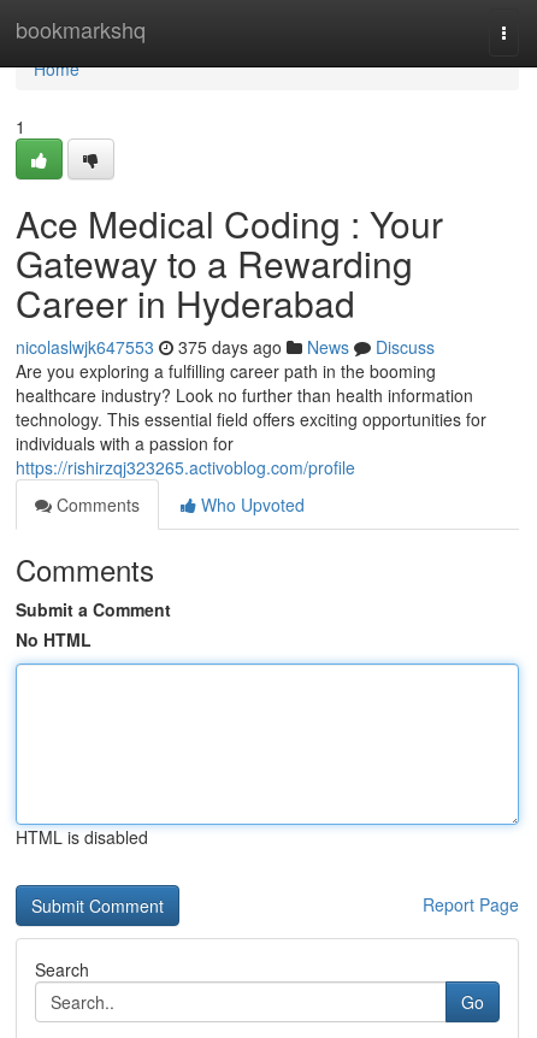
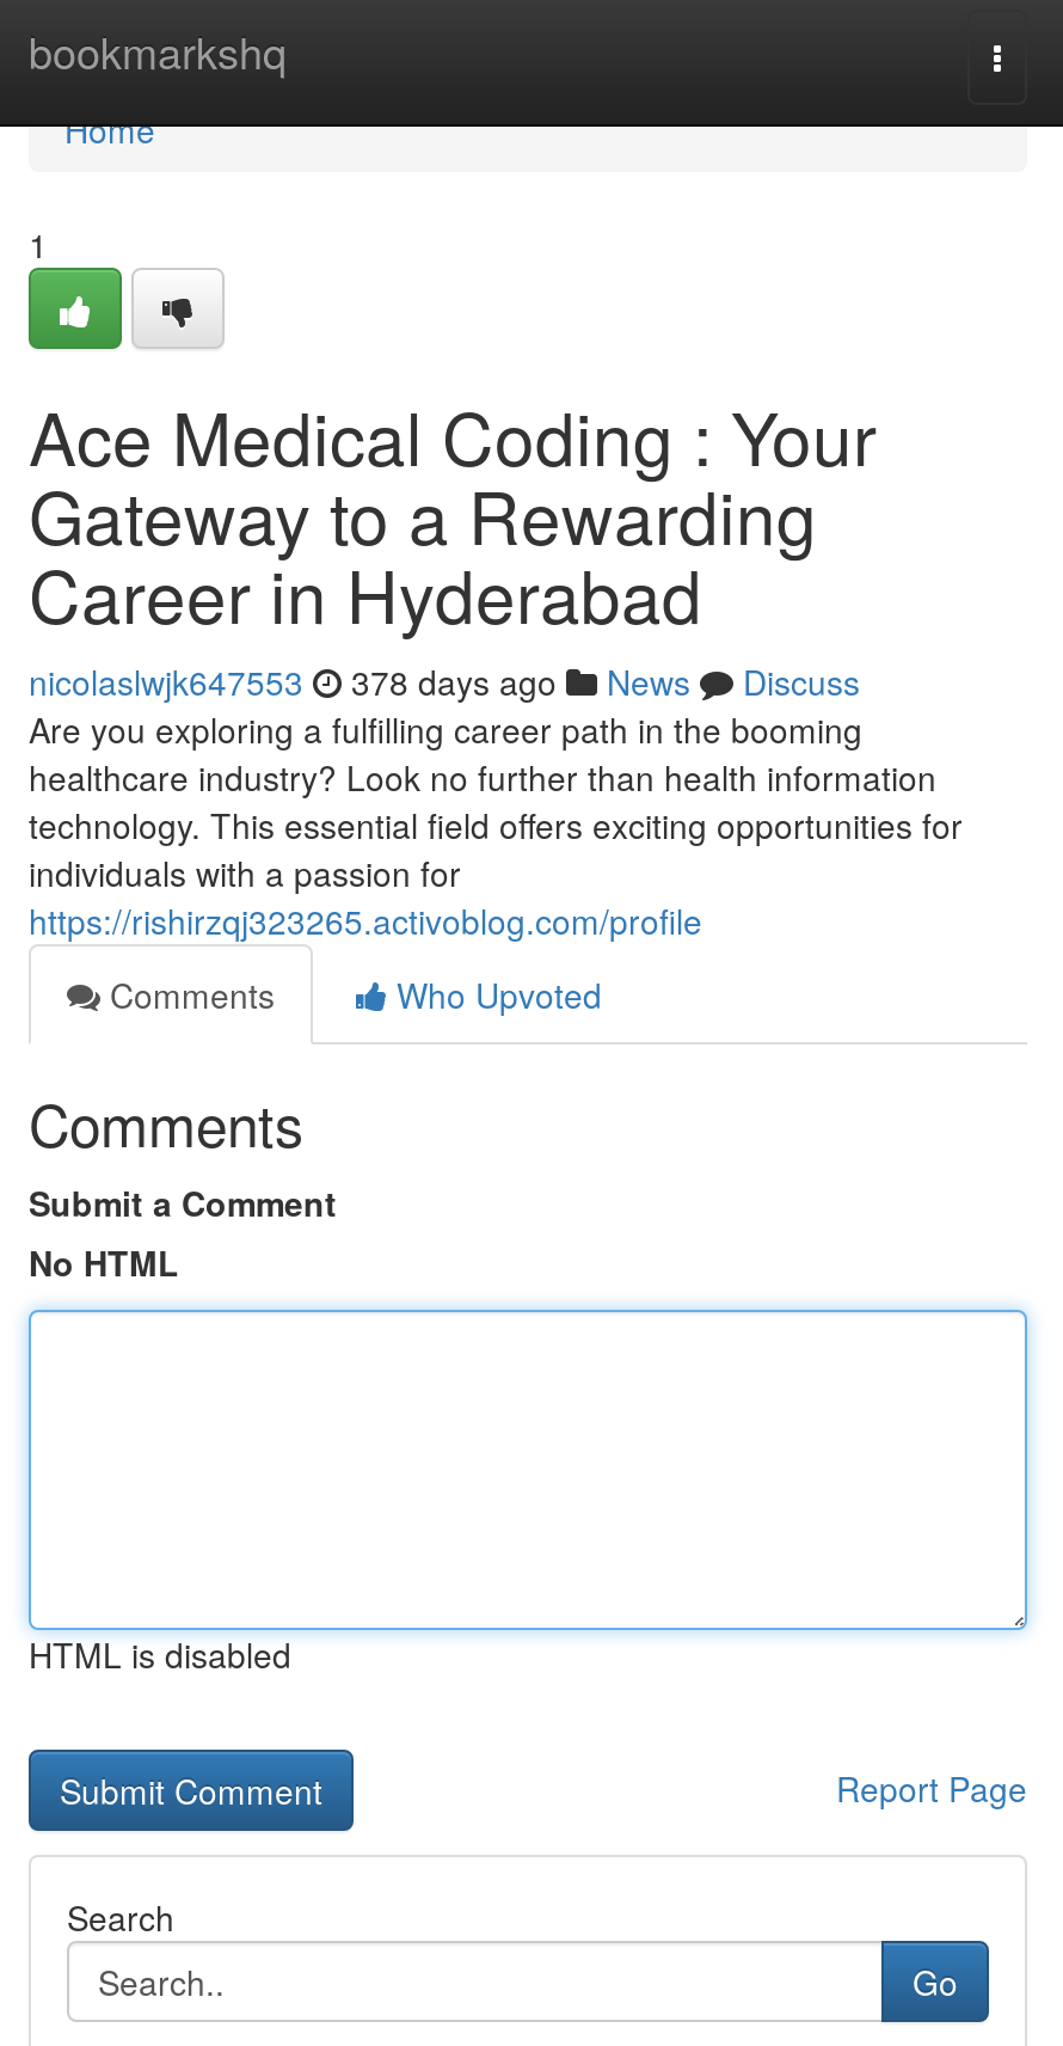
- nicolaslwjk647553 375 days ago News Discuss
+ nicolaslwjk647553 378 days ago News Discuss
